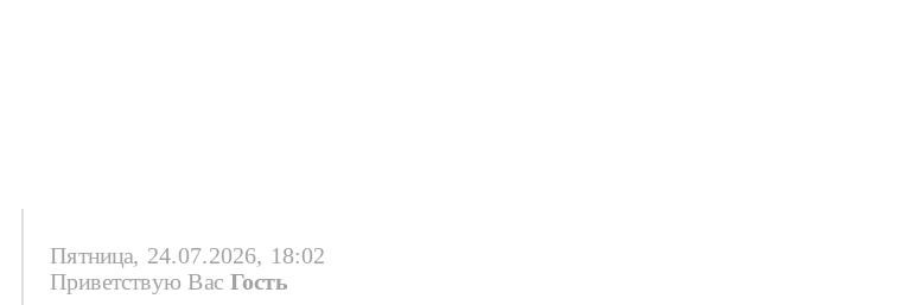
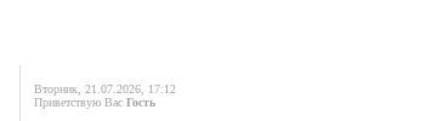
- Пятница, 24.07.2026, 18:02
+ Вторник, 21.07.2026, 17:12
